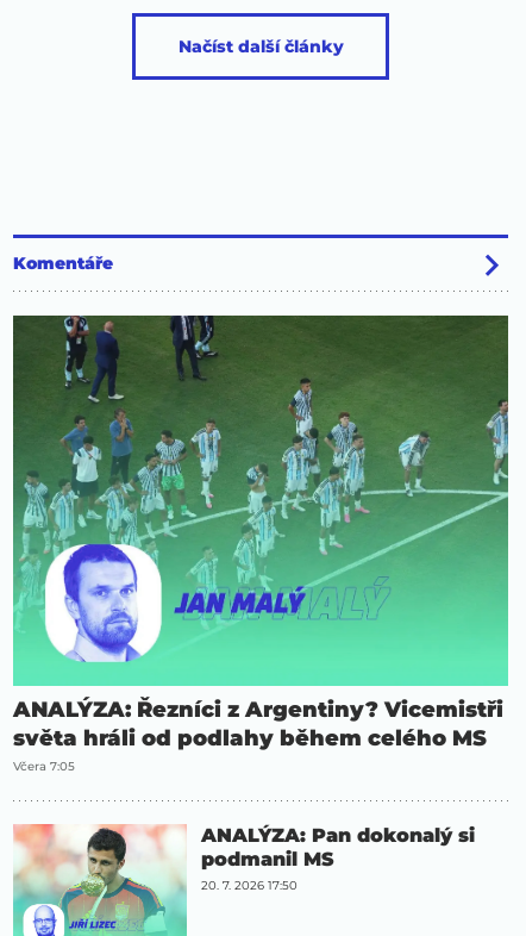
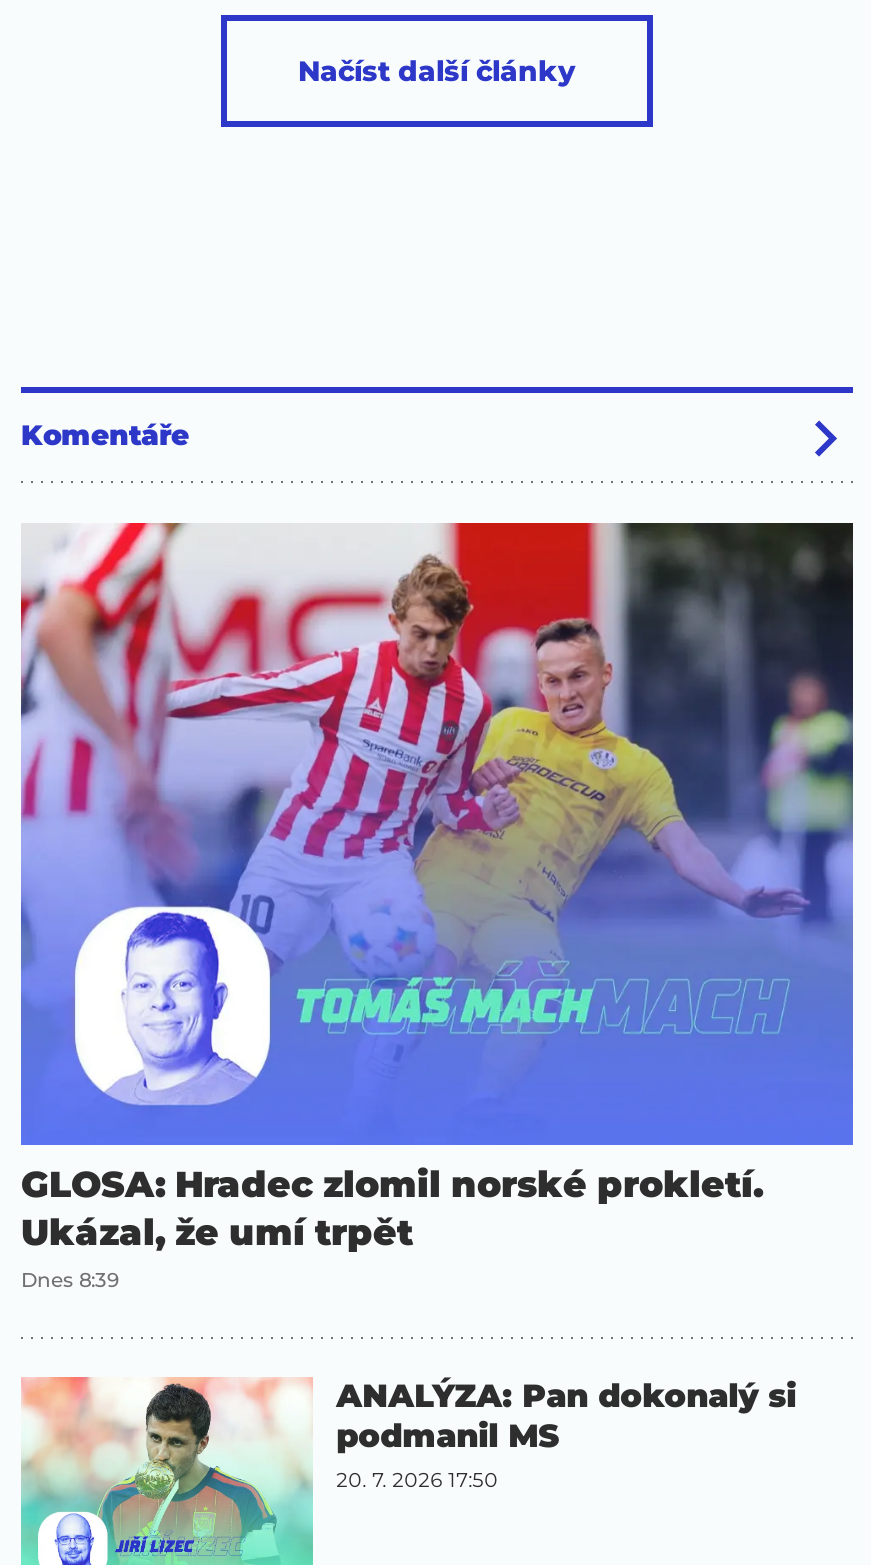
- [image]
- ANALÝZA: Řezníci z Argentiny? Vicemistři
- světa hráli od podlahy během celého MS
- Včera 7:05
+ [image]
+ GLOSA: Hradec zlomil norské prokletí.
+ Ukázal, že umí trpět
+ Dnes 8:39
